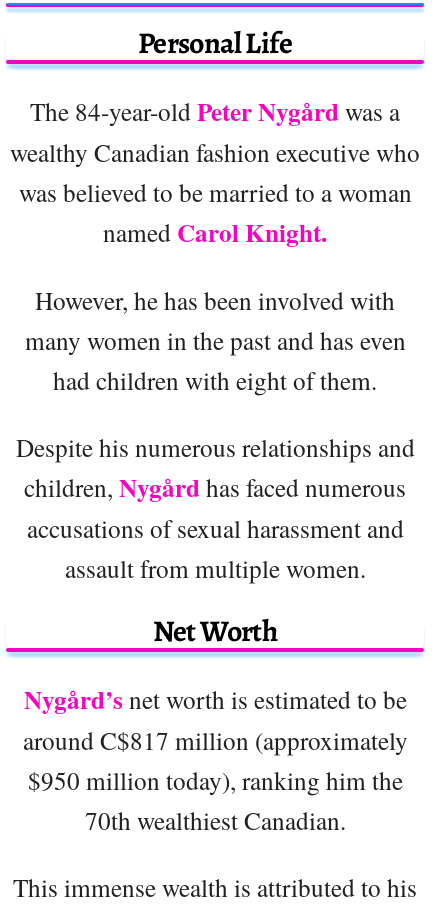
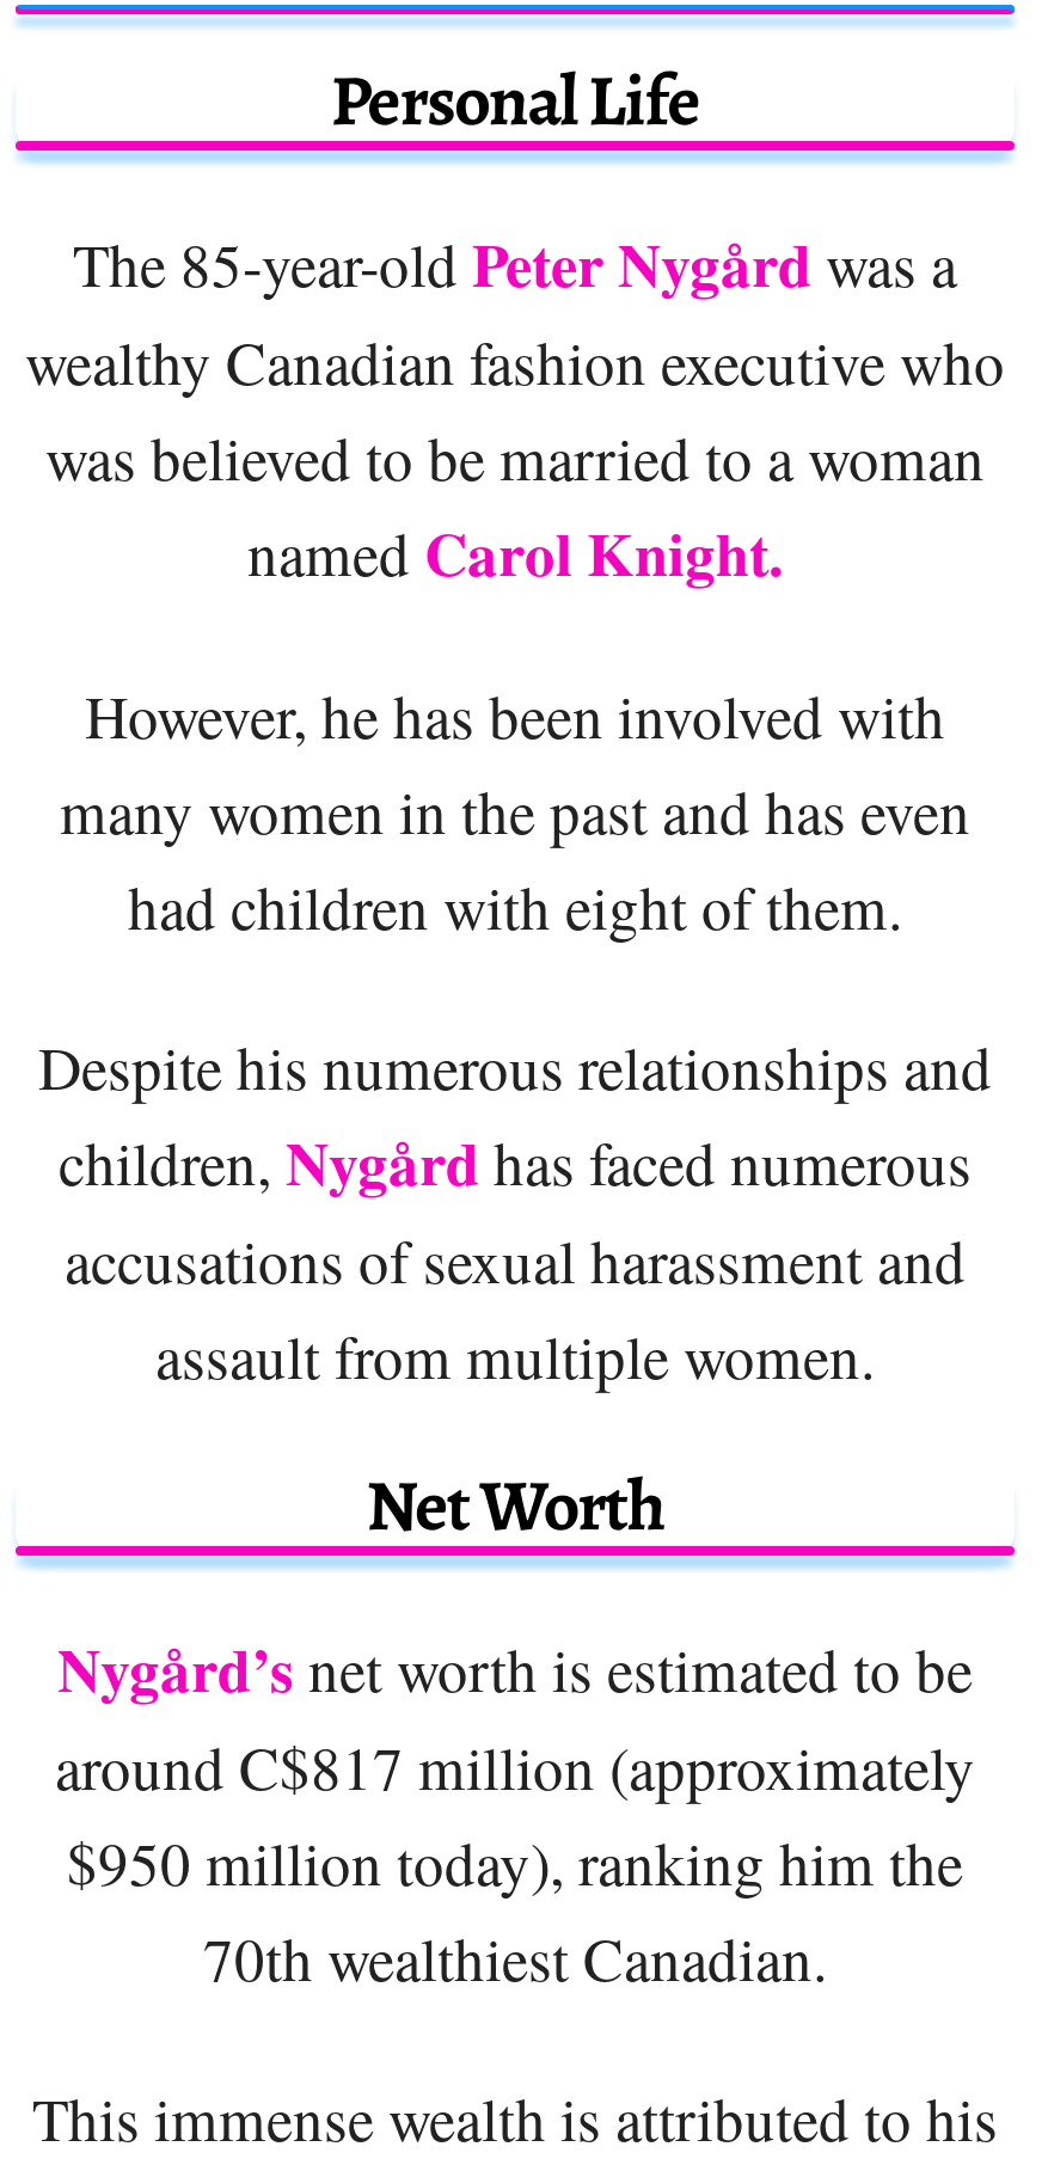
- The 84-year-old Peter Nygård was a
+ The 85-year-old Peter Nygård was a
